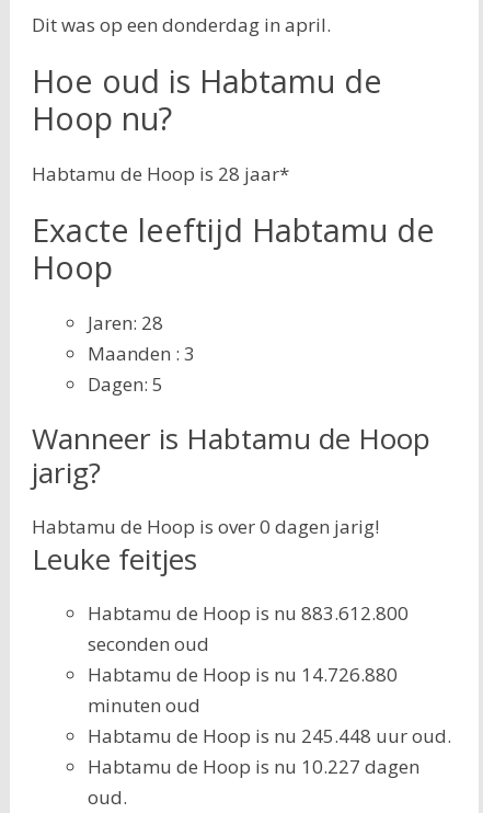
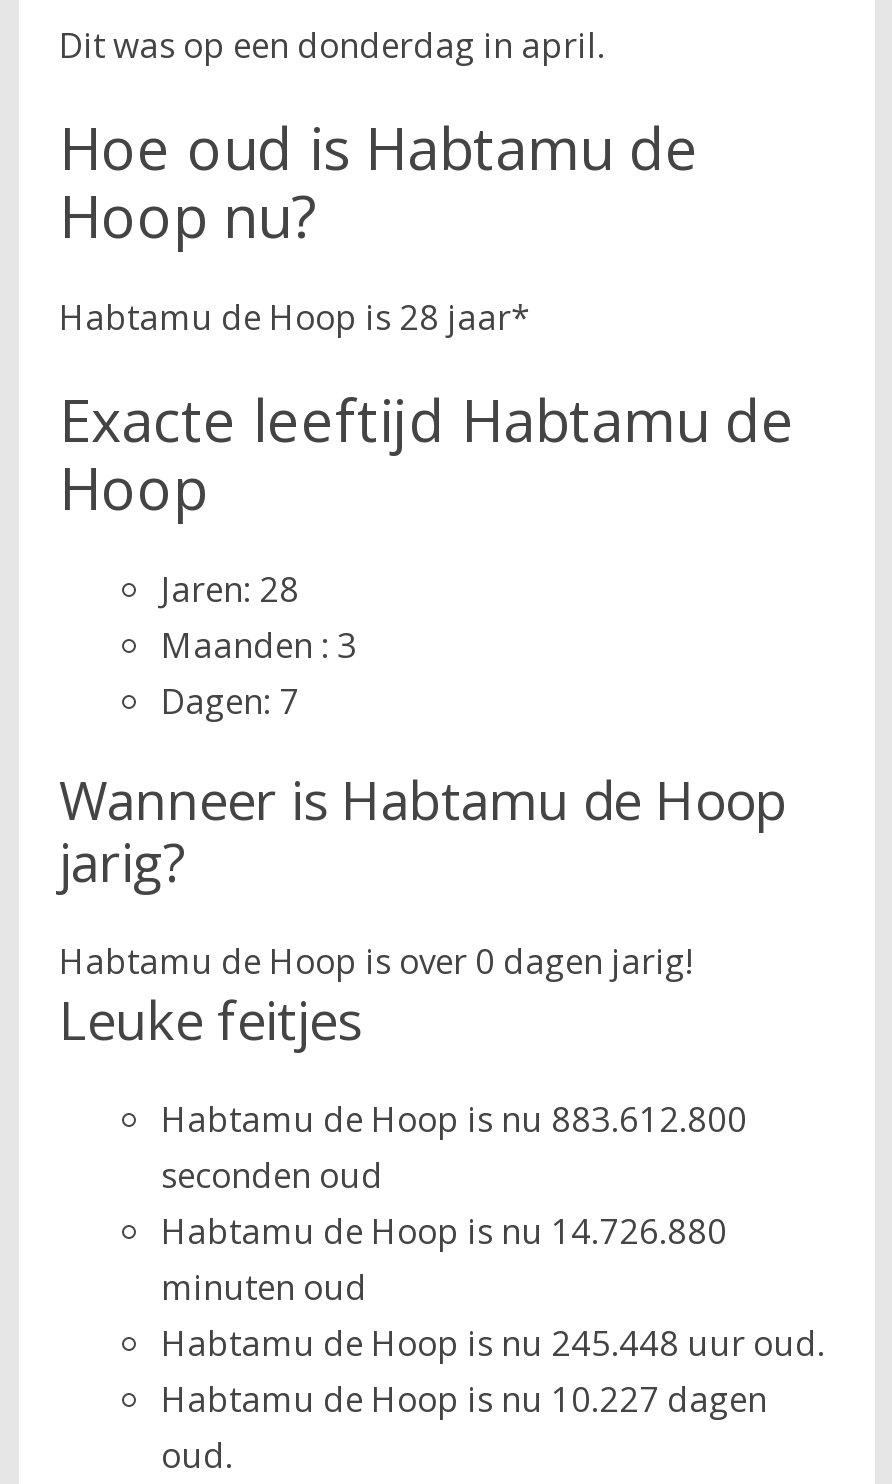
- Dagen: 5
+ Dagen: 7
